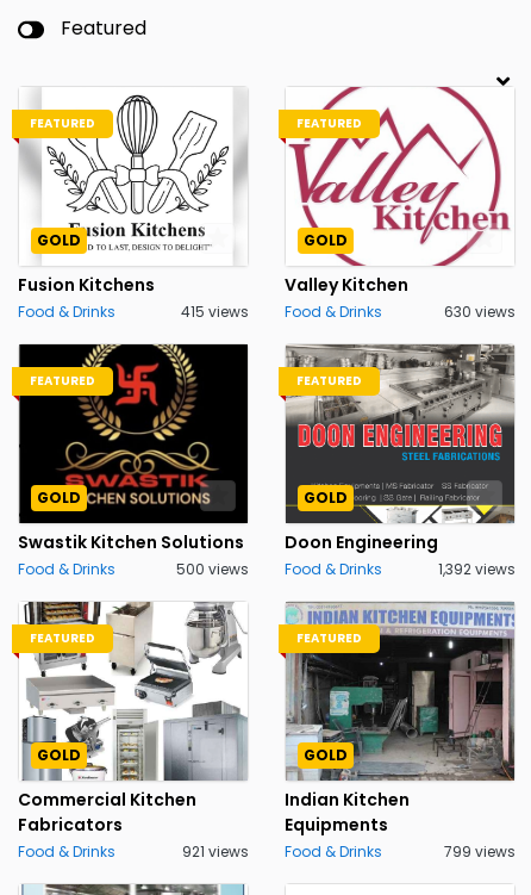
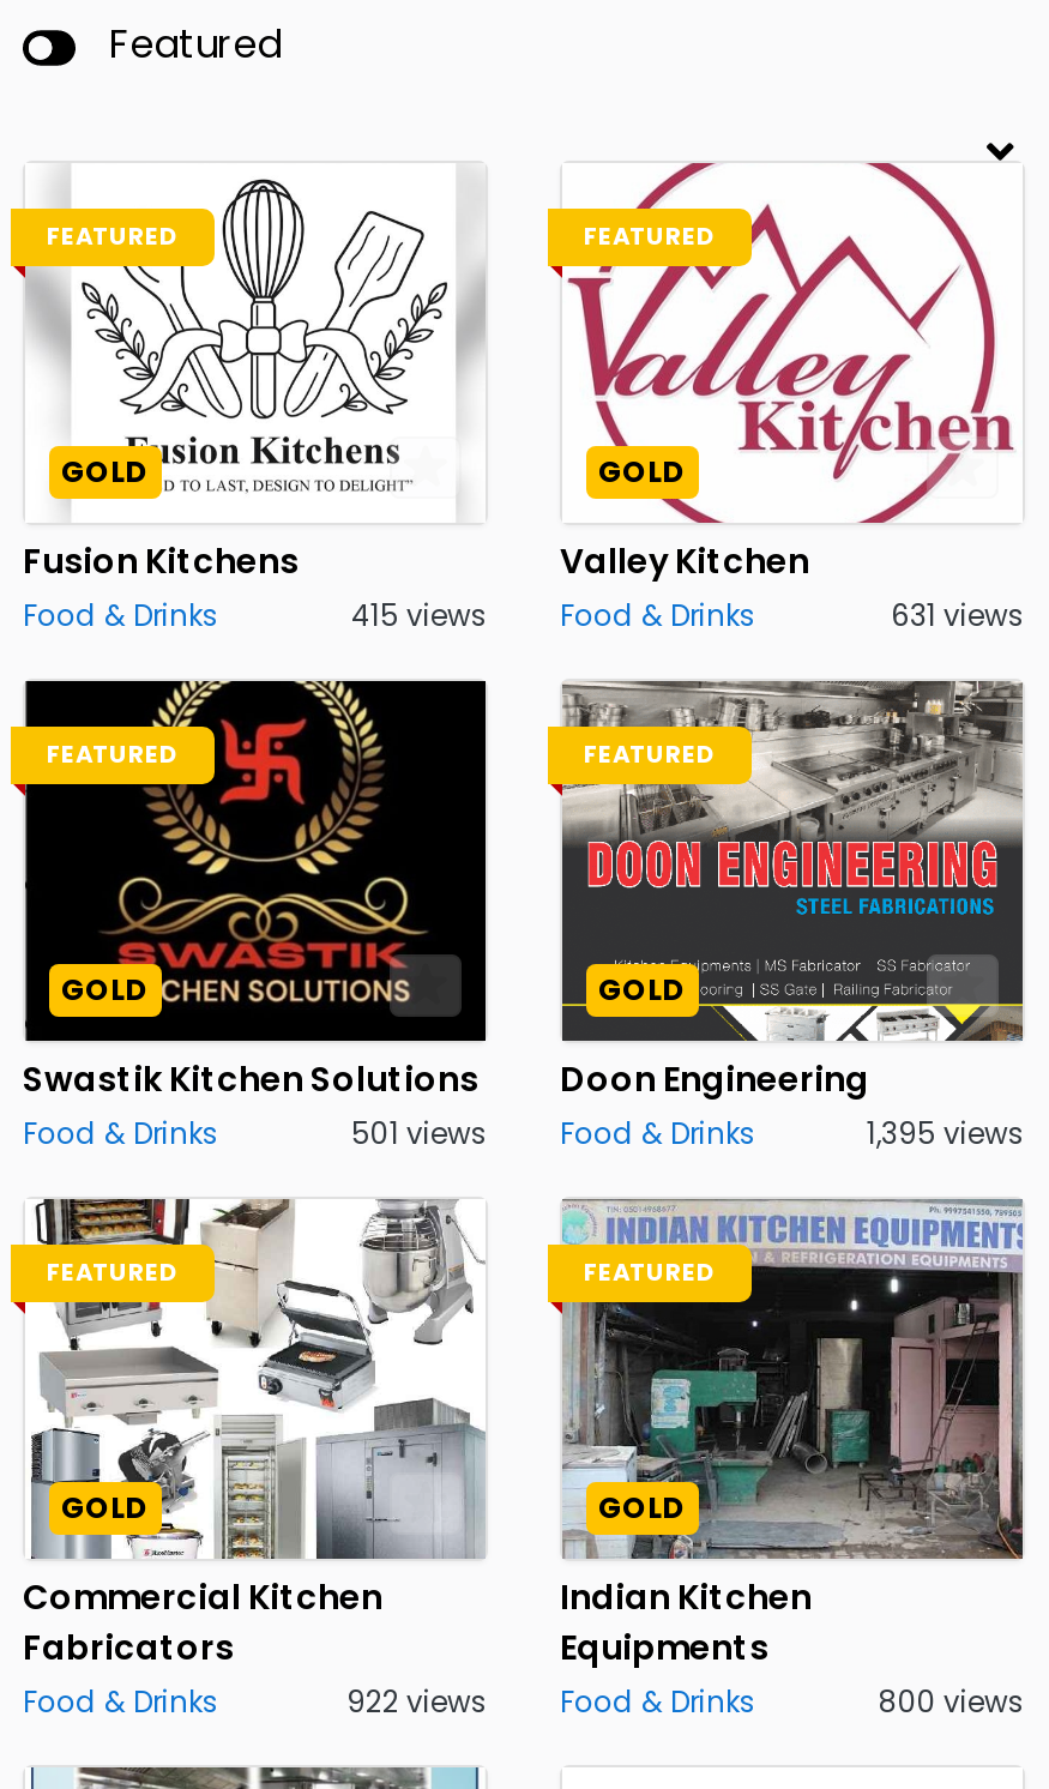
- 630 views
+ 631 views

- 500 views Food & Drinks
+ 501 views Food & Drinks

- 1,392 views
+ 1,395 views

- 921 views Food & Drinks
+ 922 views Food & Drinks

- 799 views
+ 800 views
